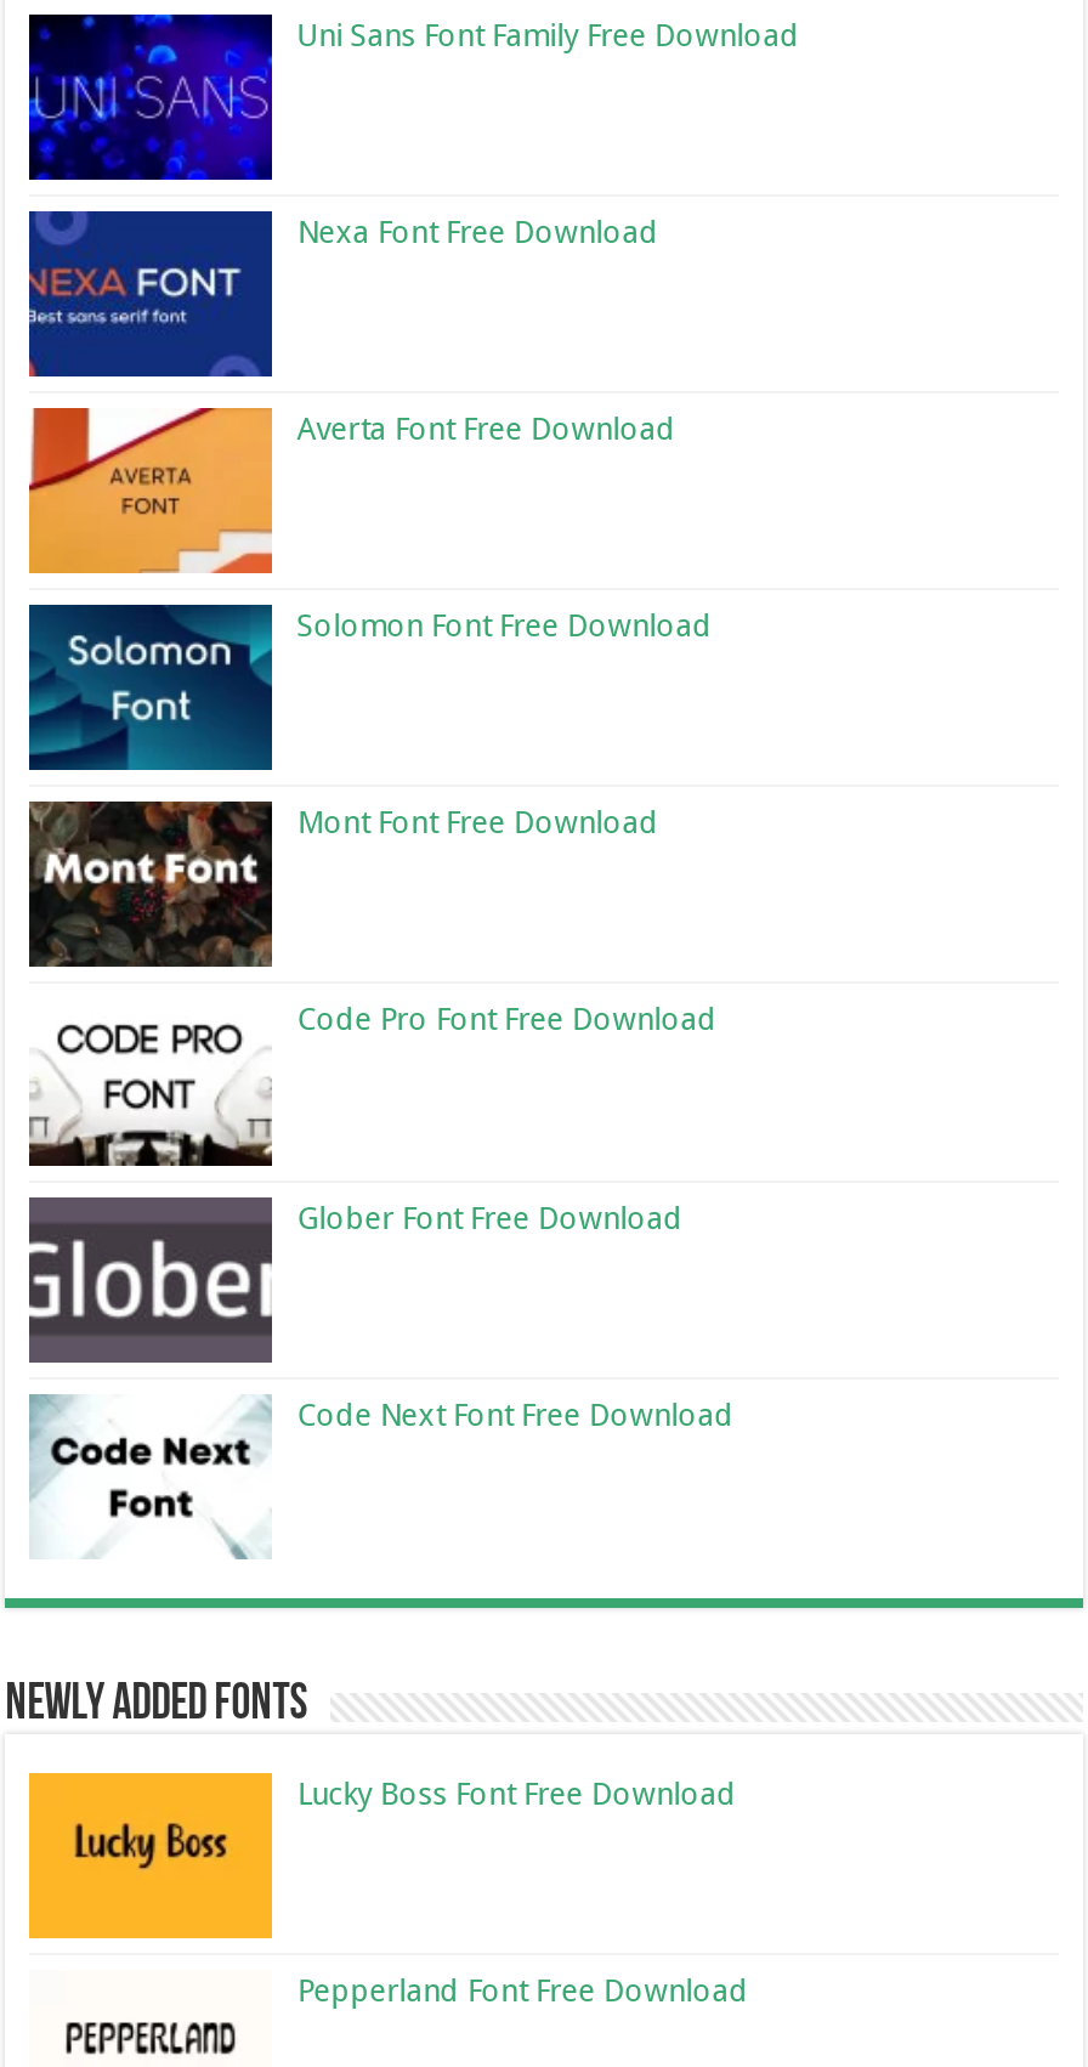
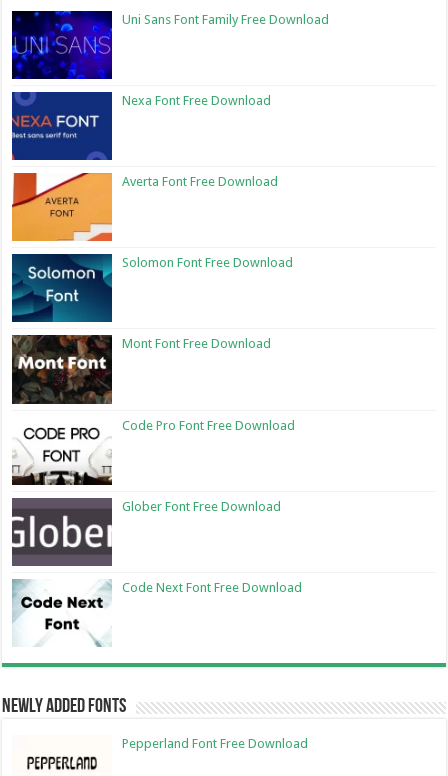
- [image]
- Lucky Boss Font Free Download
